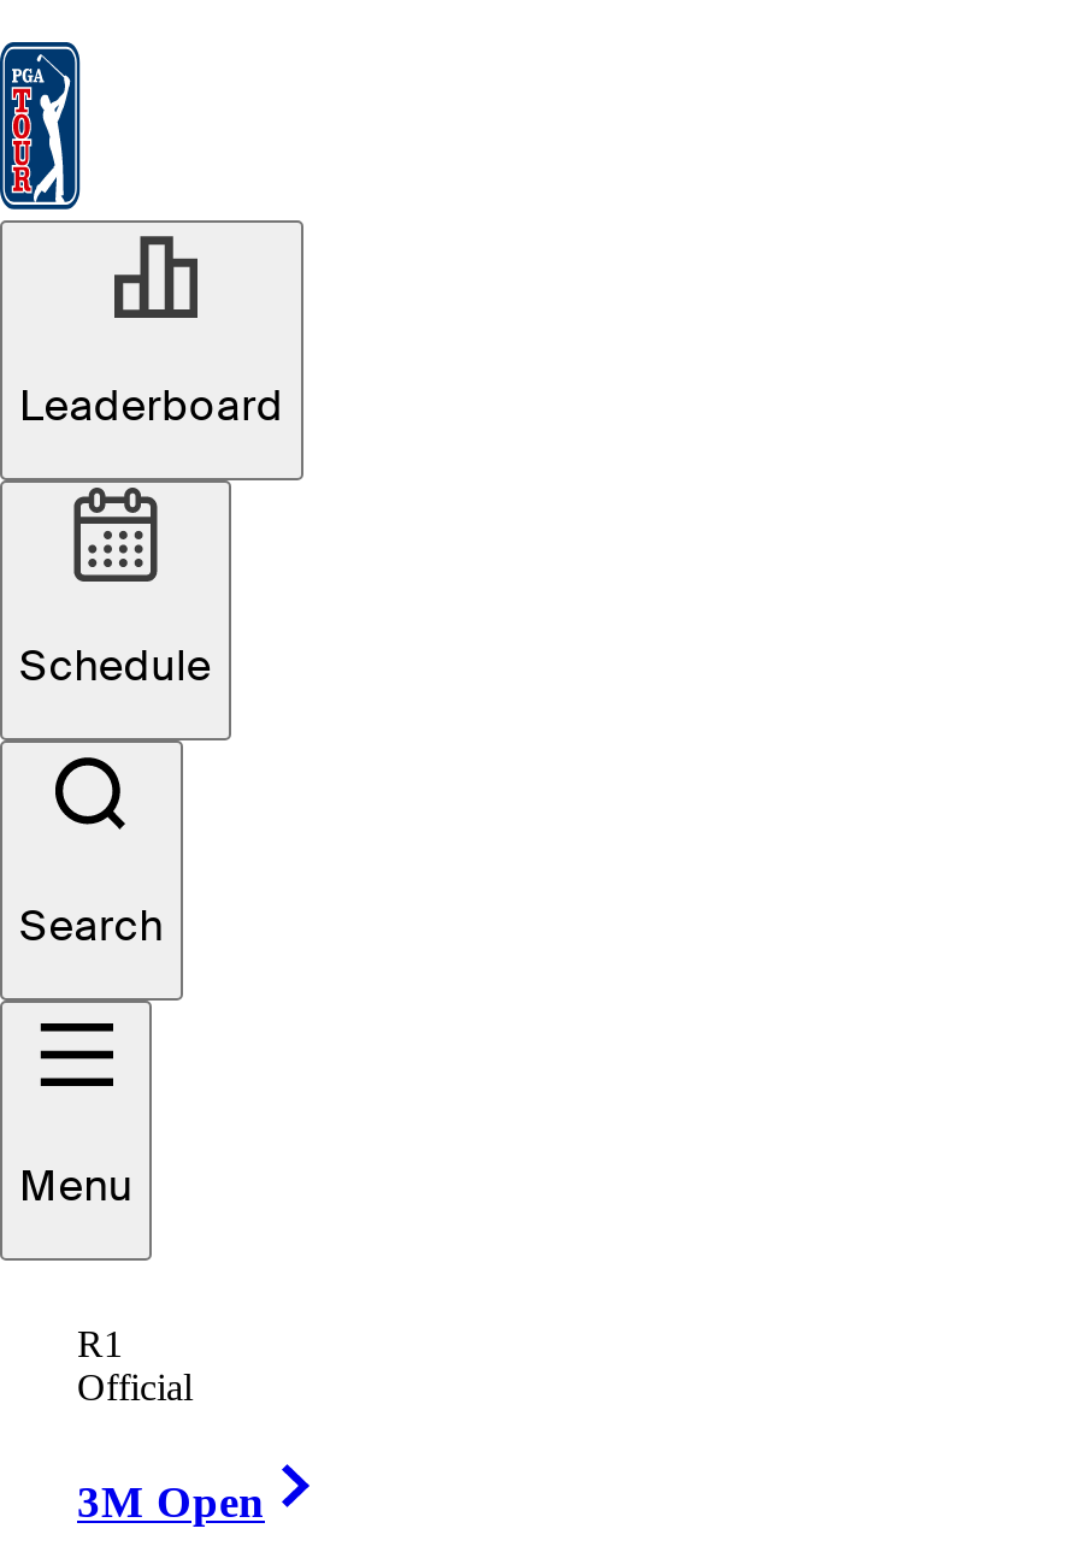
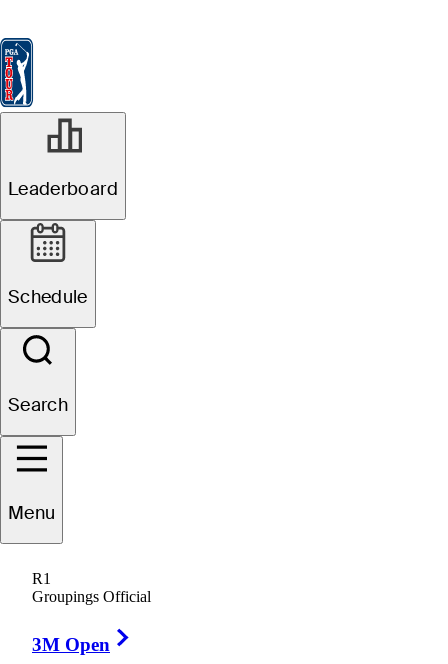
- Official
+ Groupings Official
